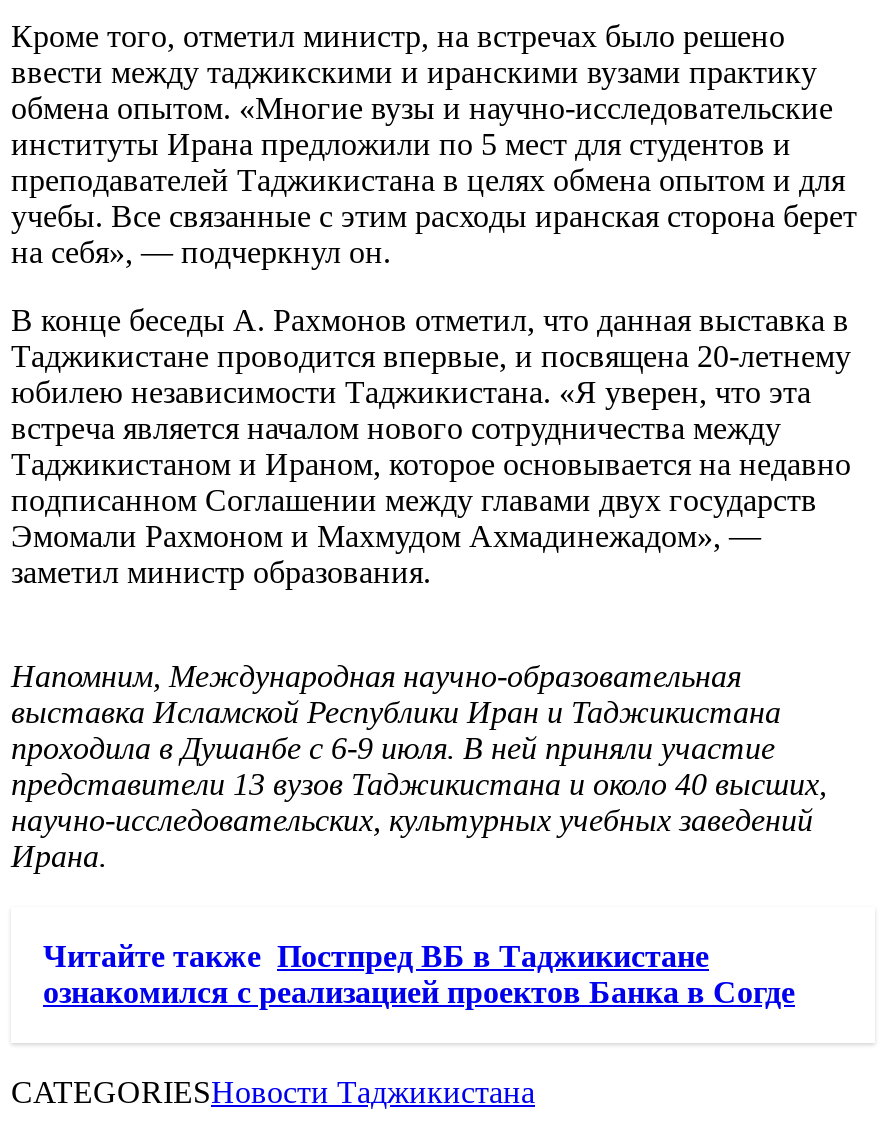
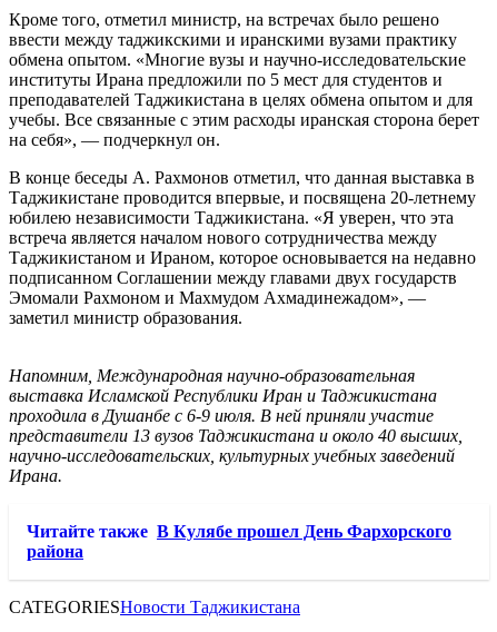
- Читайте также Постпред ВБ в Таджикистане
- ознакомился с реализацией проектов Банка в Согде
+ Читайте также В Кулябе прошел День Фархорского
+ района
